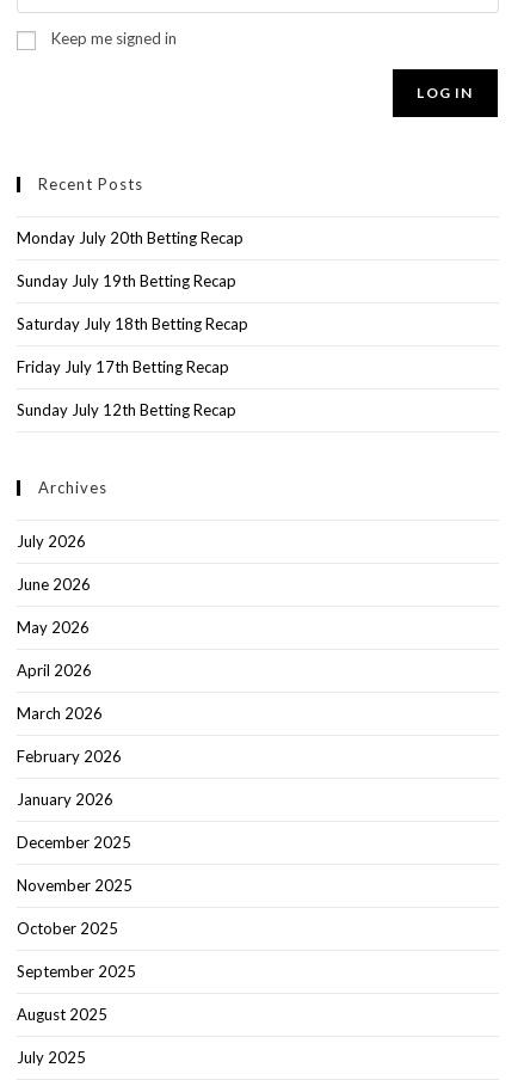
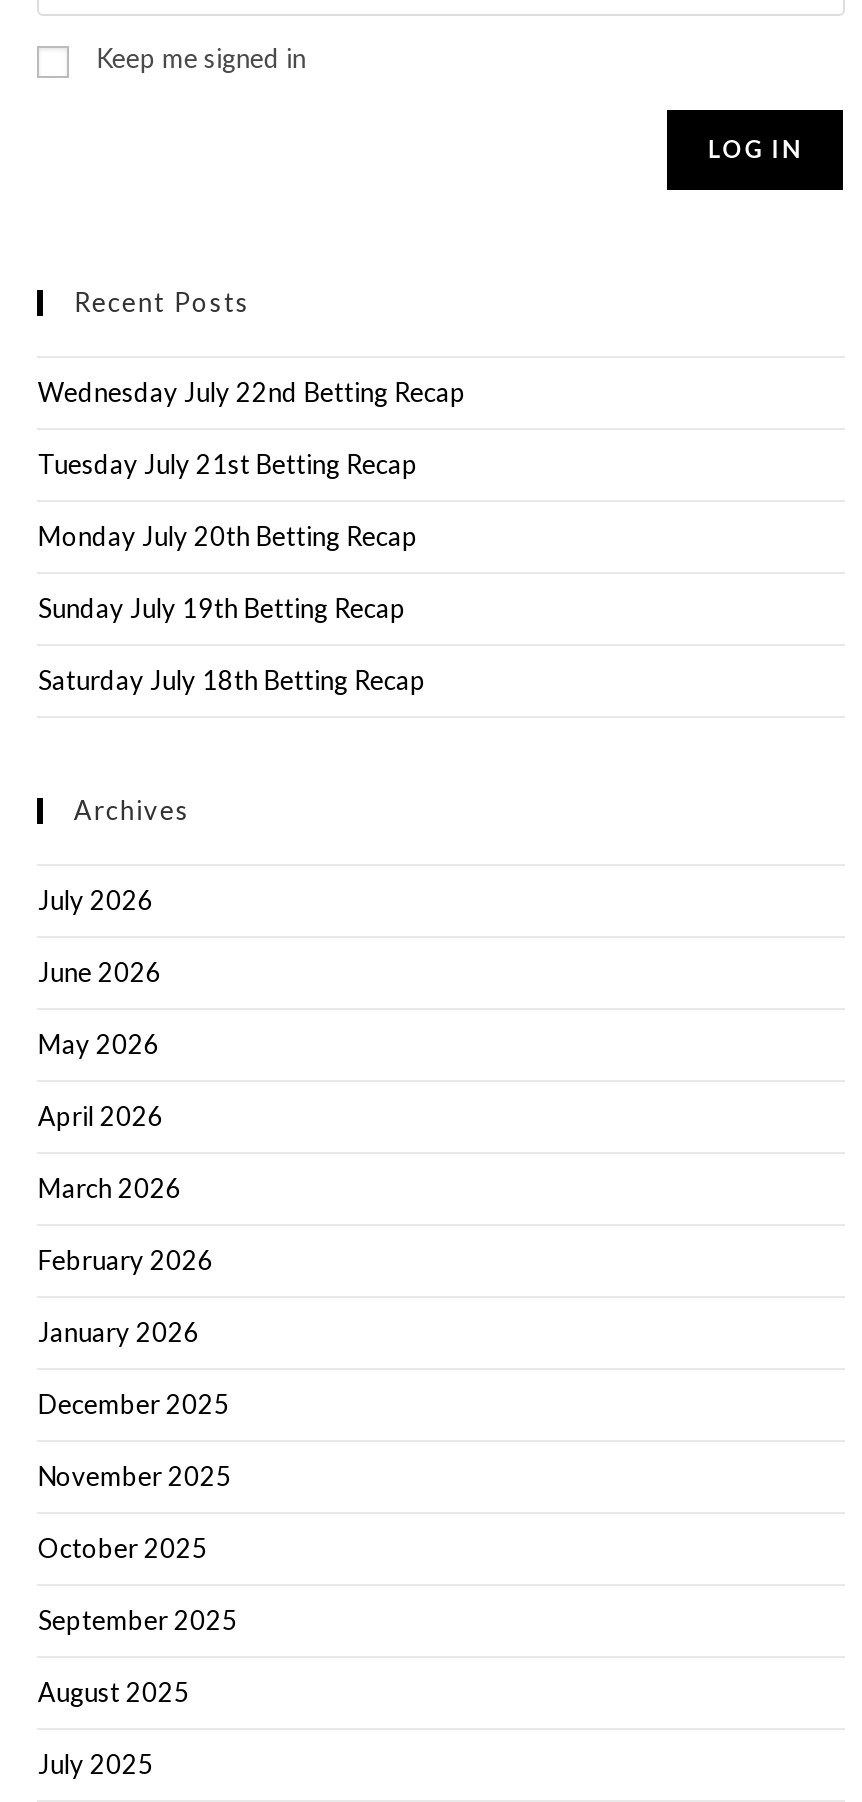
+ Wednesday July 22nd Betting Recap
+ Tuesday July 21st Betting Recap

moved down: Monday July 20th Betting Recap | Sunday July 19th Betting Recap | Saturday July 18th Betting Recap

- Friday July 17th Betting Recap
- Sunday July 12th Betting Recap
